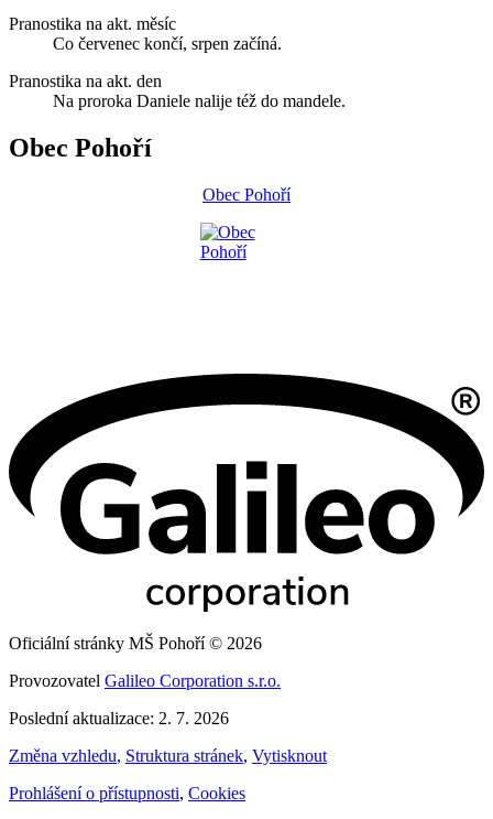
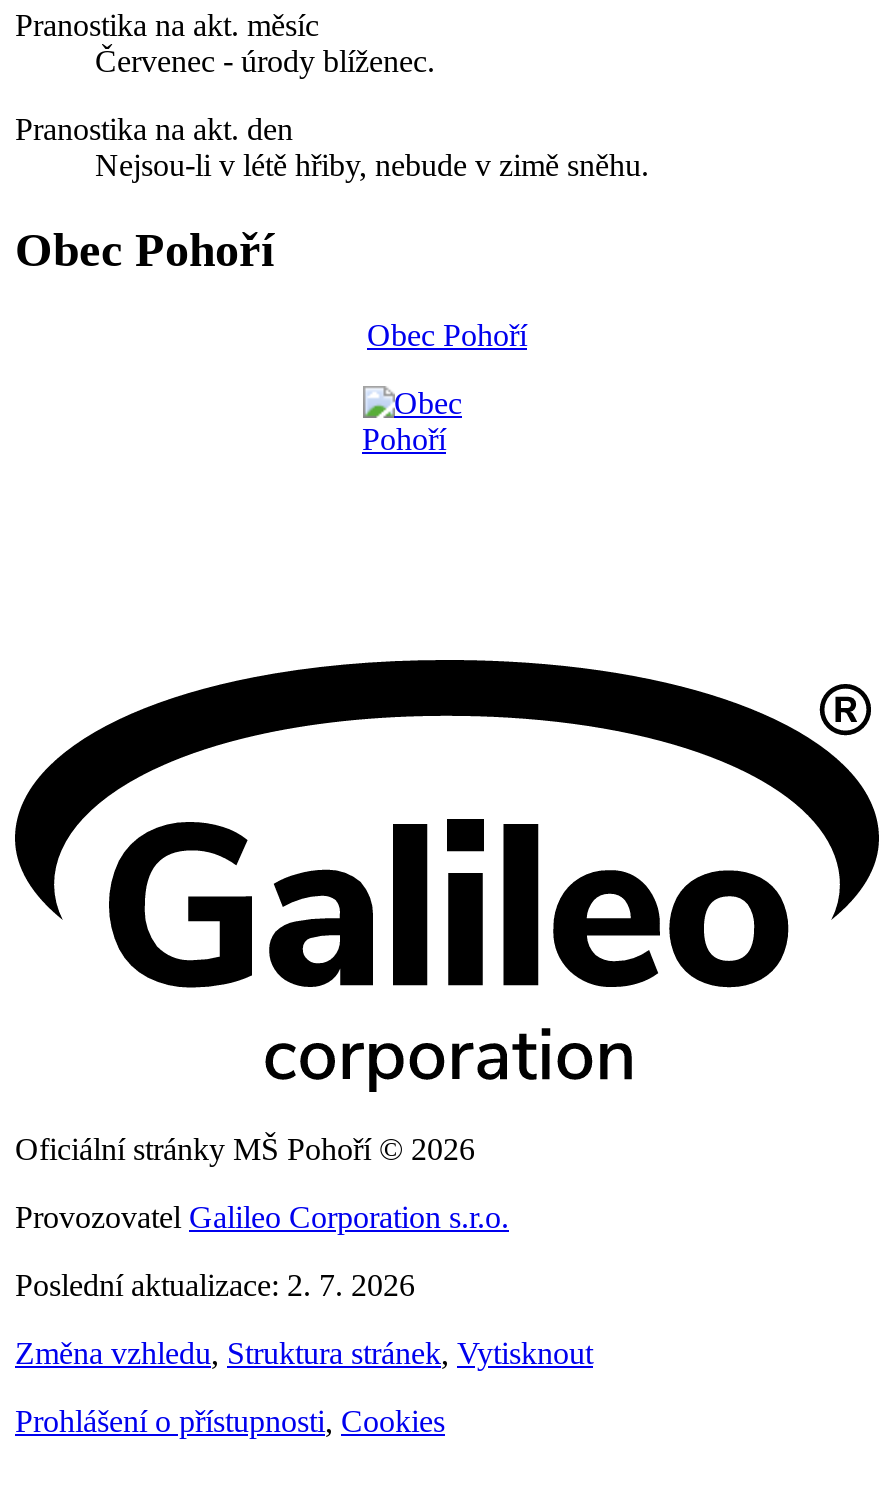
- Co červenec končí, srpen začíná.
+ Červenec - úrody blíženec.

- Na proroka Daniele nalije též do mandele.
+ Nejsou-li v létě hřiby, nebude v zimě sněhu.
